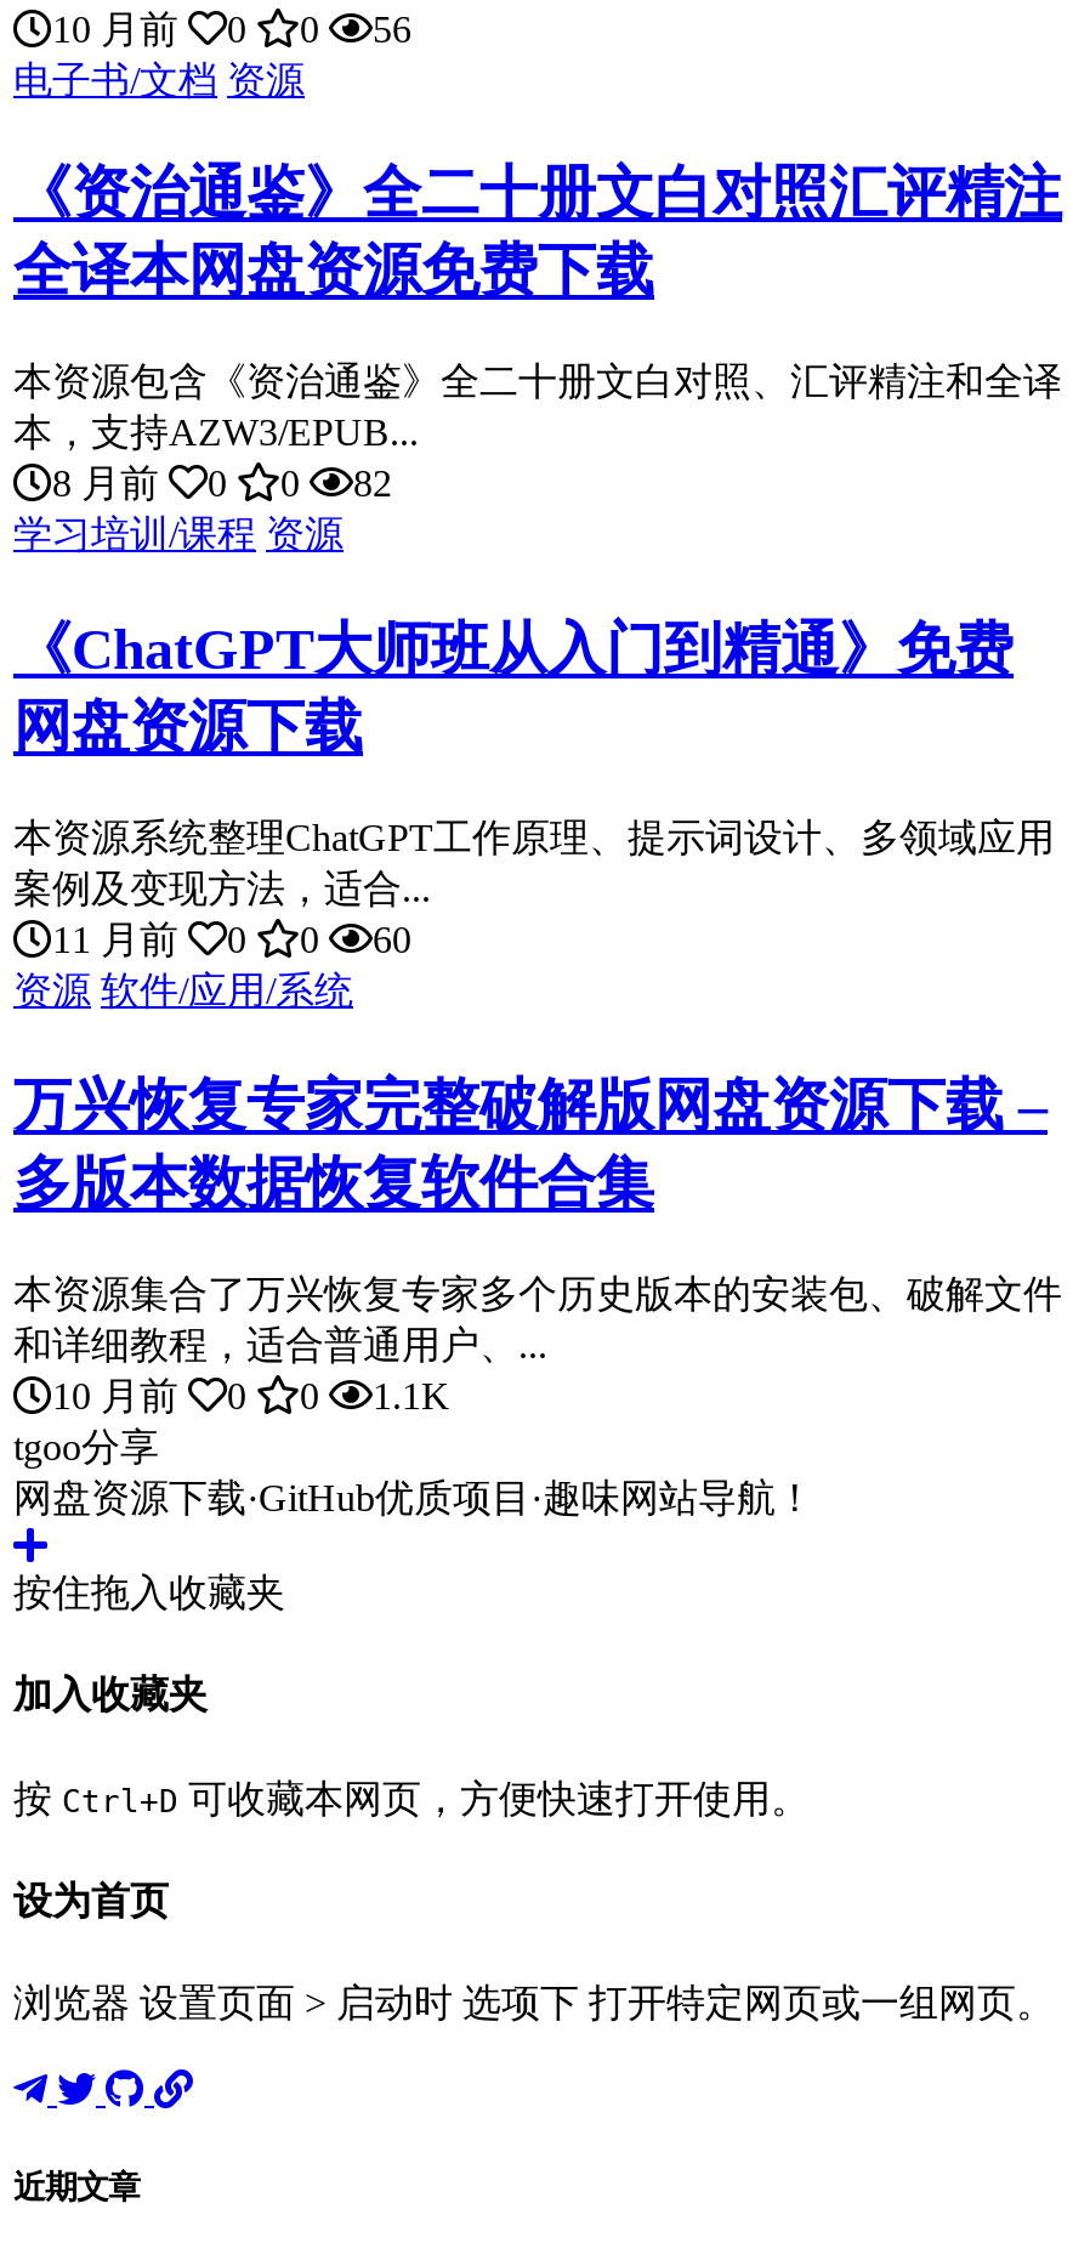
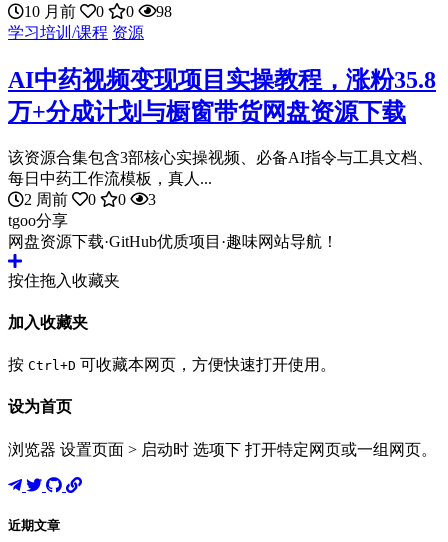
- 56
- 电子书/文档 资源
+ 98

- 《资治通鉴》全二十册文白对照汇评精注
- 全译本网盘资源免费下载
+ AI中药视频变现项目实操教程，涨粉35.8
+ 万+分成计划与橱窗带货网盘资源下载

- 本资源包含《资治通鉴》全二十册文白对照、汇评精注和全译
- 本，支持AZW3/EPUB...
- 8 月前
+ 该资源合集包含3部核心实操视频、必备AI指令与工具文档、
+ 每日中药工作流模板，真人...
+ 2 周前

- 82
- 《ChatGPT大师班从入门到精通》免费
- 网盘资源下载
- 本资源系统整理ChatGPT工作原理、提示词设计、多领域应用
- 案例及变现方法，适合...
- 11 月前
- 0
- 0
- 60
- 资源 软件/应用/系统
- 万兴恢复专家完整破解版网盘资源下载 –
- 多版本数据恢复软件合集
- 本资源集合了万兴恢复专家多个历史版本的安装包、破解文件
- 和详细教程，适合普通用户、...
- 10 月前
- 0
- 0
- 1.1K
+ 3

moved up: 学习培训/课程 资源
